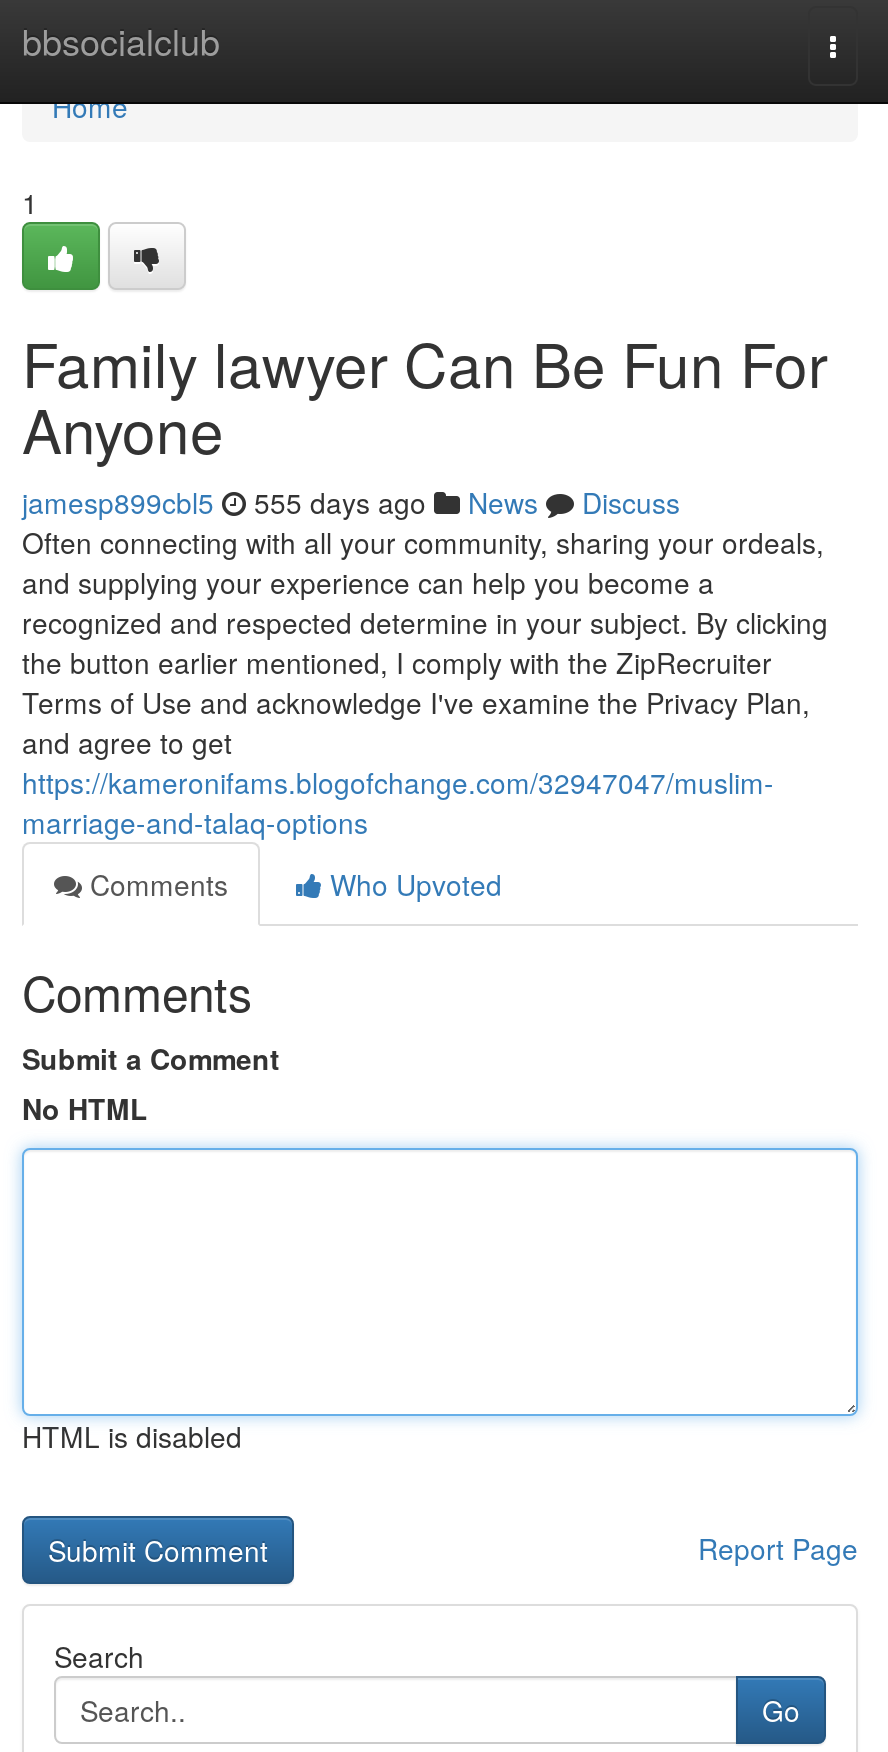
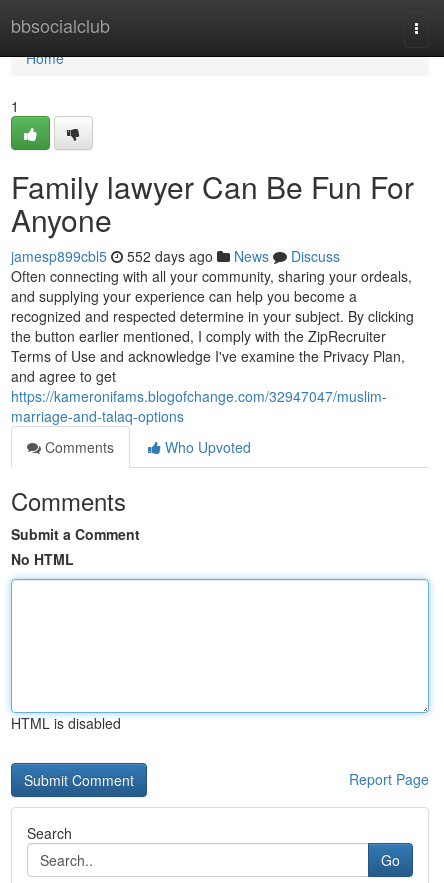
- jamesp899cbl5 555 days ago News Discuss
+ jamesp899cbl5 552 days ago News Discuss
